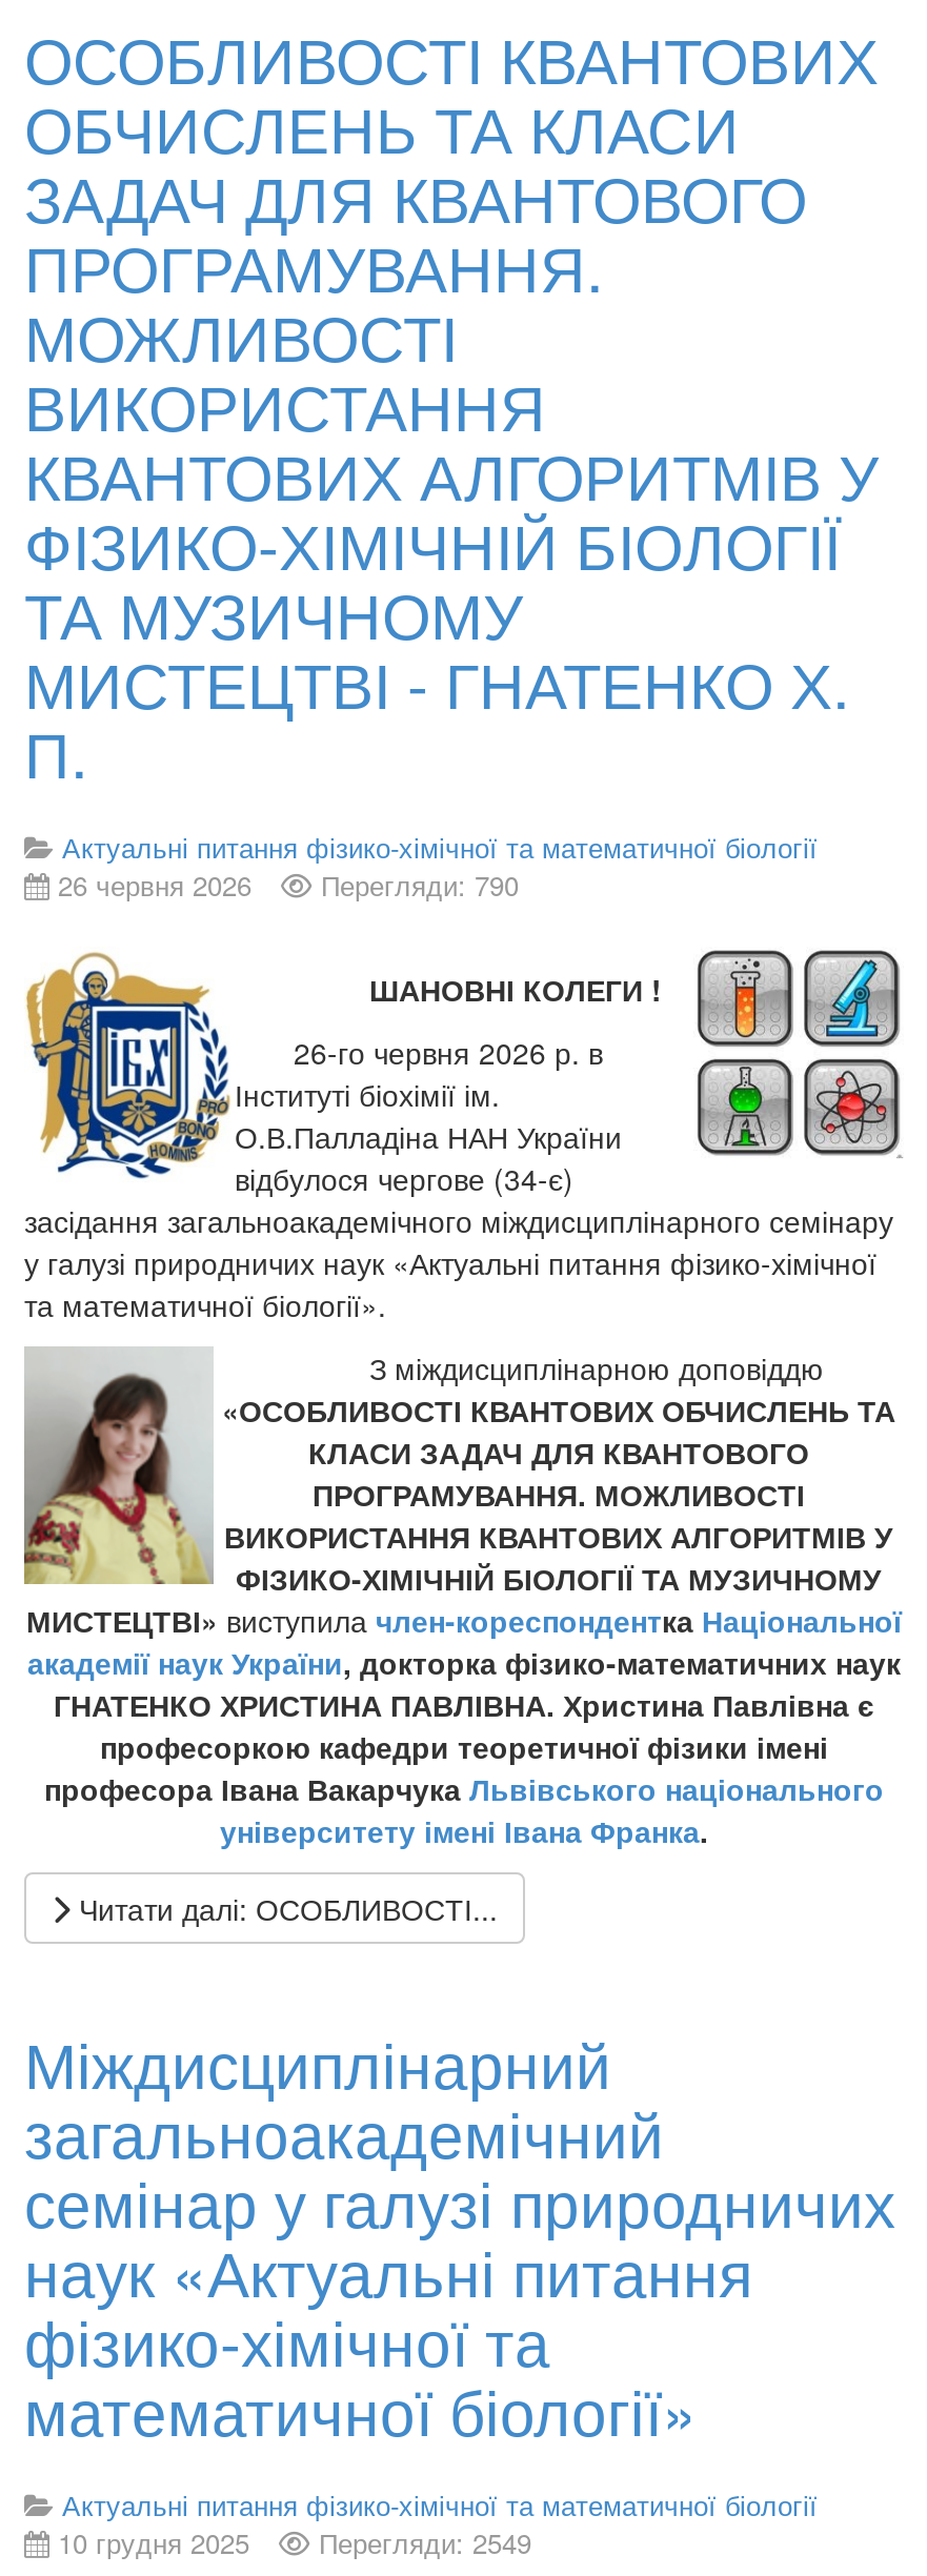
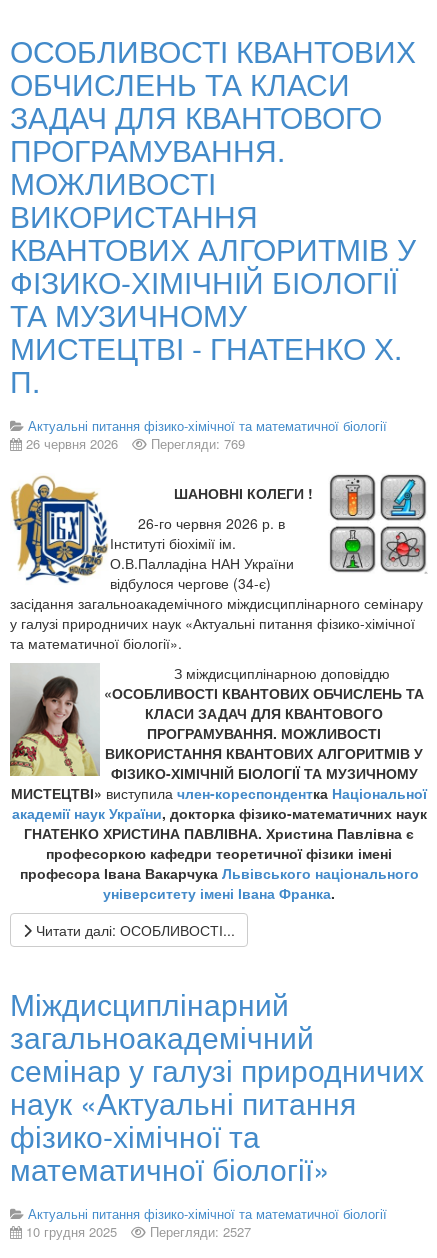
- 26 червня 2026 Перегляди: 790
+ 26 червня 2026 Перегляди: 769

- 10 грудня 2025 Перегляди: 2549
+ 10 грудня 2025 Перегляди: 2527
